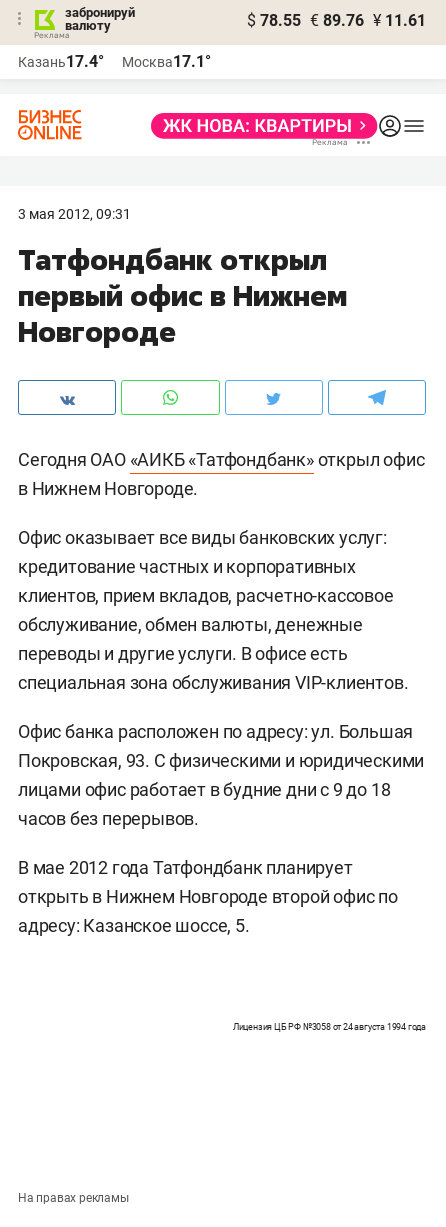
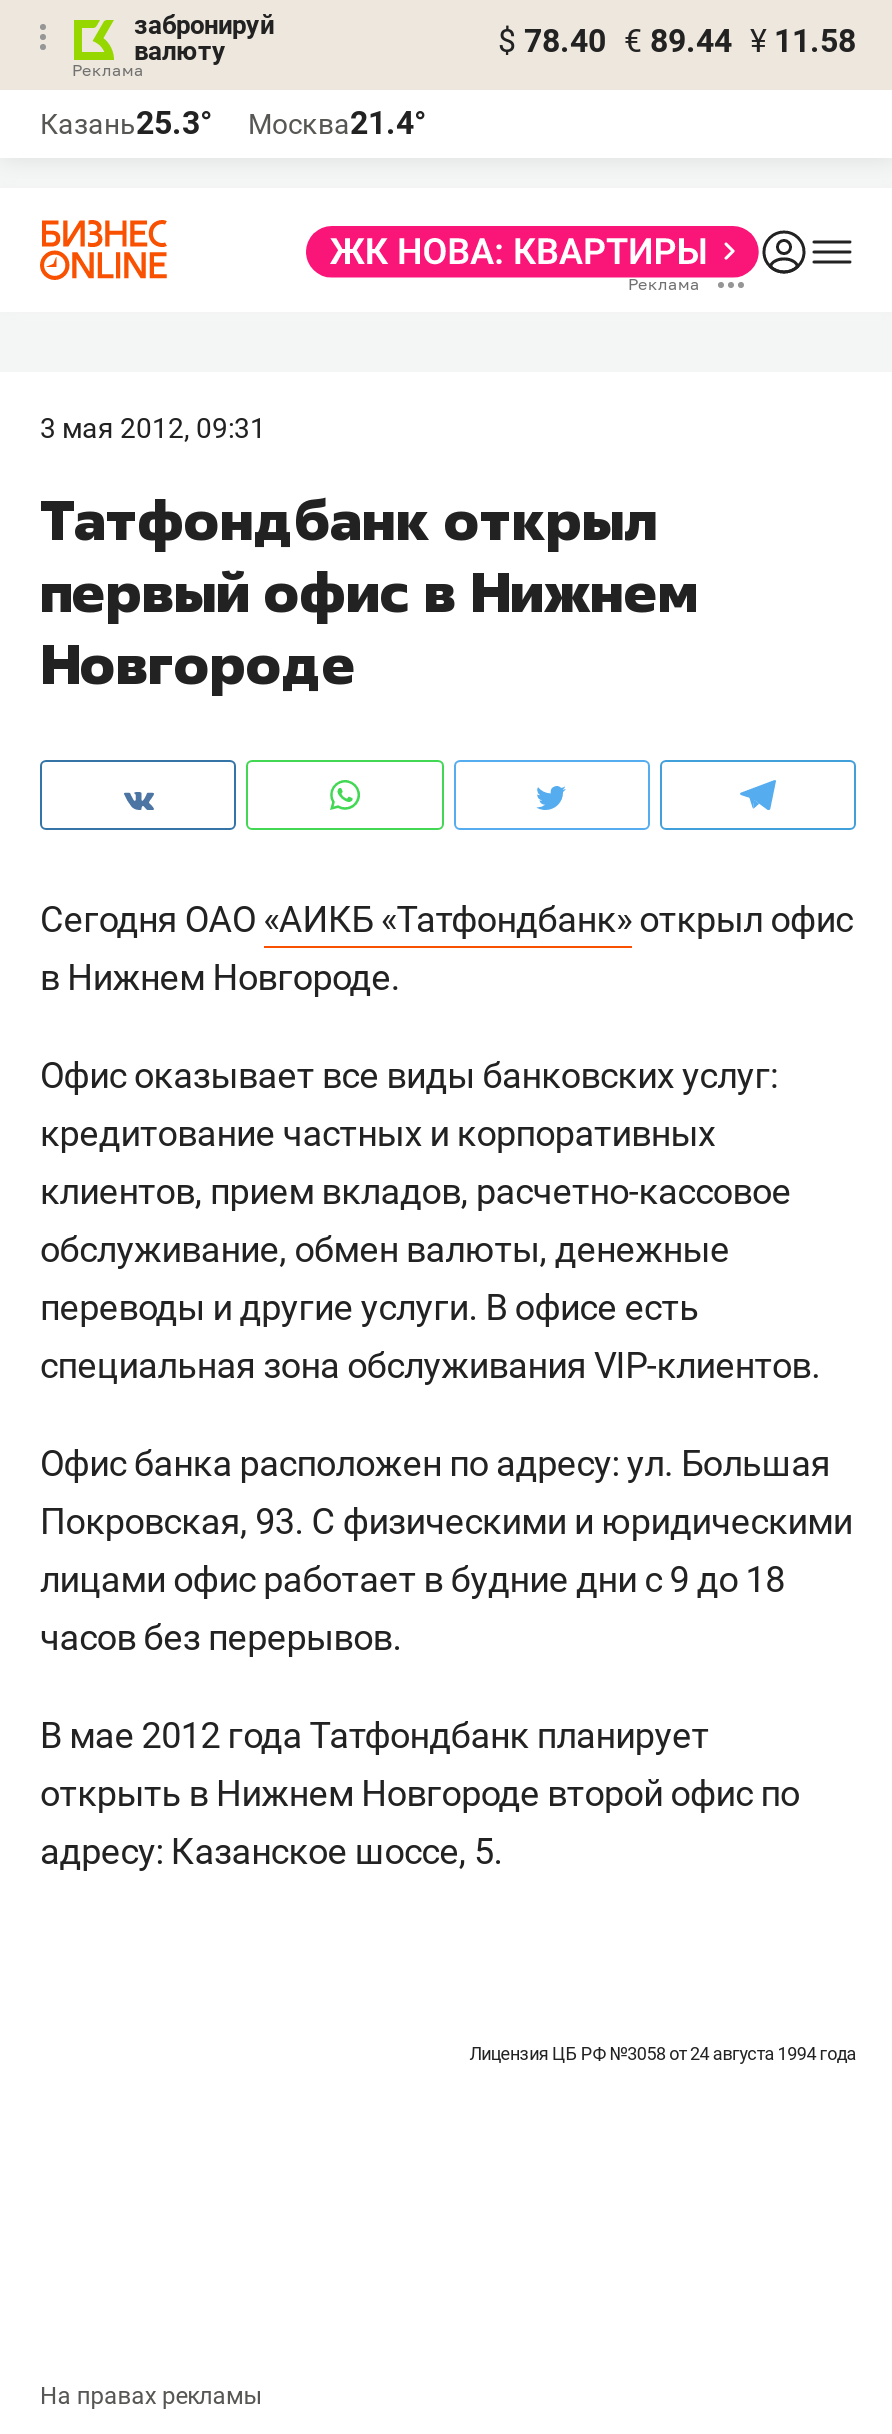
- $ 78.55 € 89.76 ¥ 11.61
+ $ 78.40 € 89.44 ¥ 11.58

- Казань17.4°
+ Казань25.3°

- Москва17.1°
+ Москва21.4°
